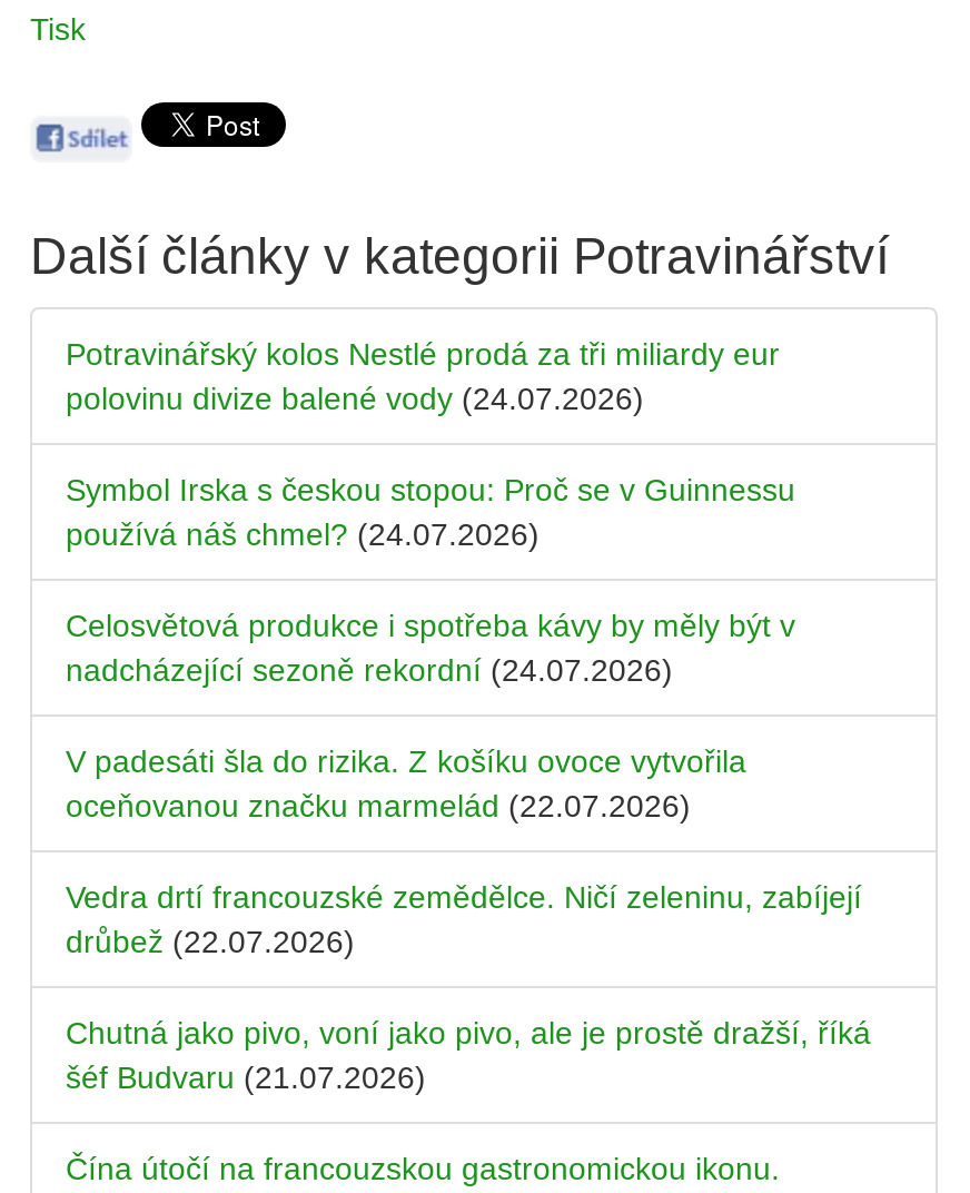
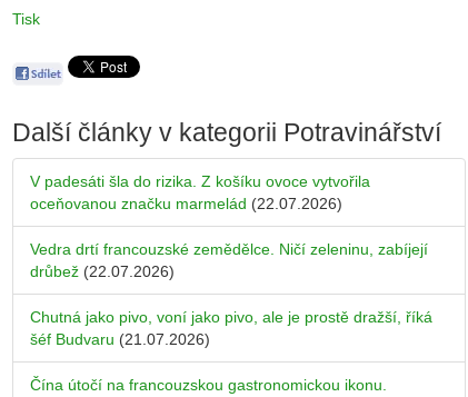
- Potravinářský kolos Nestlé prodá za tři miliardy eur
- polovinu divize balené vody (24.07.2026)
- Symbol Irska s českou stopou: Proč se v Guinnessu
- používá náš chmel? (24.07.2026)
- Celosvětová produkce i spotřeba kávy by měly být v
- nadcházející sezoně rekordní (24.07.2026)
